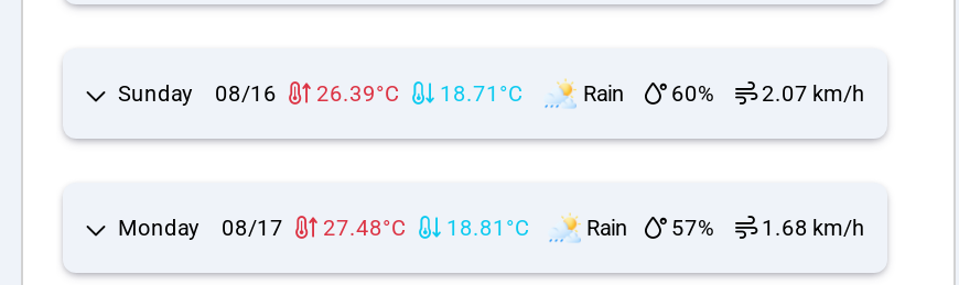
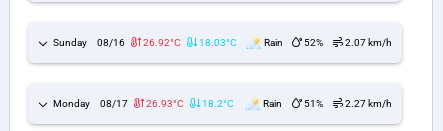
- 26.39°C
- 18.71°C
+ 26.92°C
+ 18.03°C

- Rain 60% 2.07 km/h
+ Rain 52% 2.07 km/h

- 27.48°C
- 18.81°C
+ 26.93°C
+ 18.2°C

- 57%
+ 51%

- 1.68 km/h
+ 2.27 km/h
